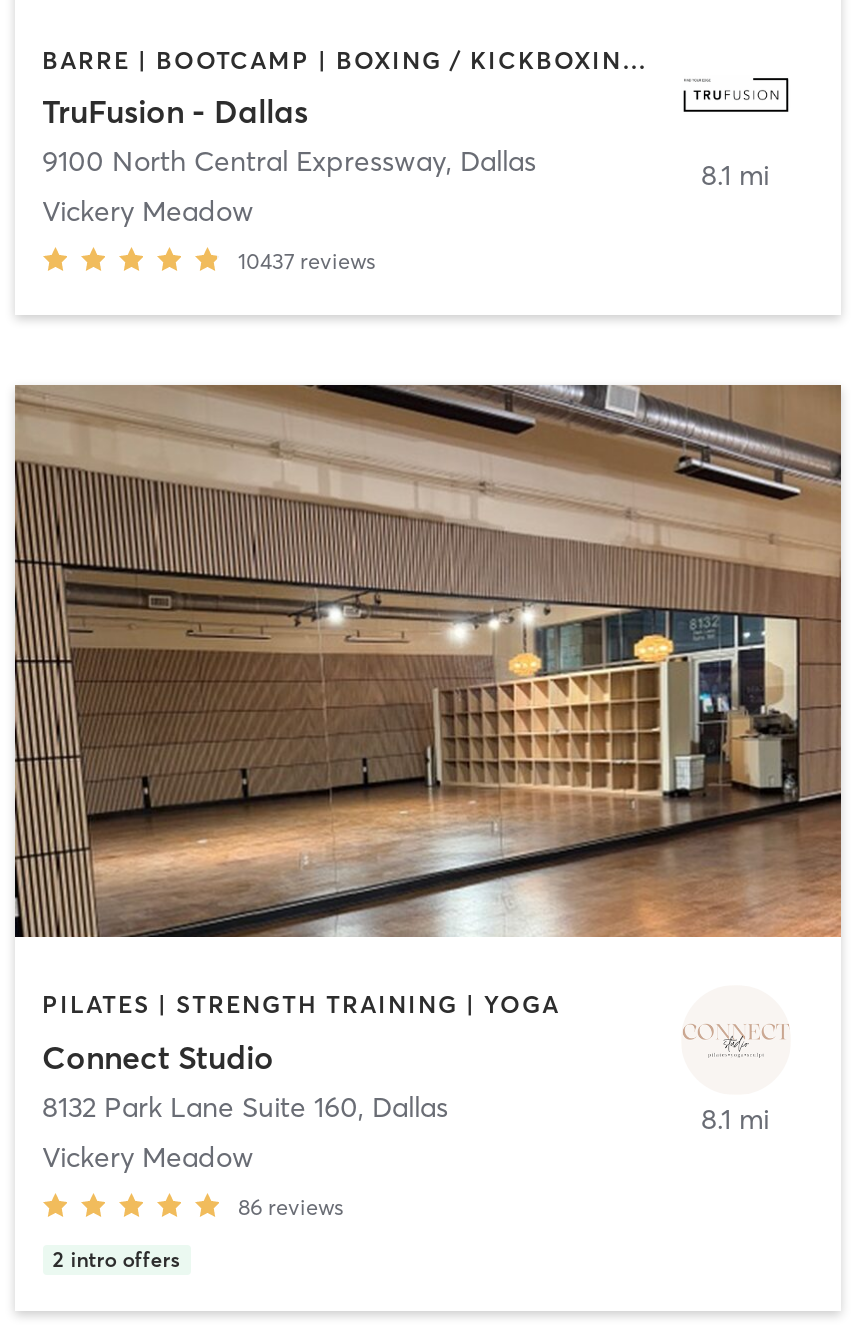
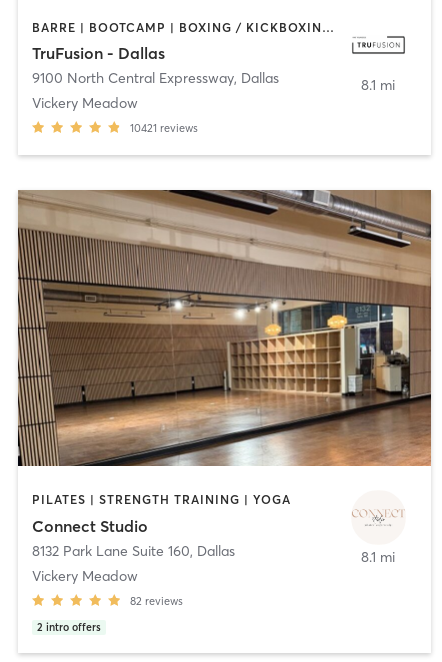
- 10437 reviews
+ 10421 reviews

- 86 reviews
+ 82 reviews
